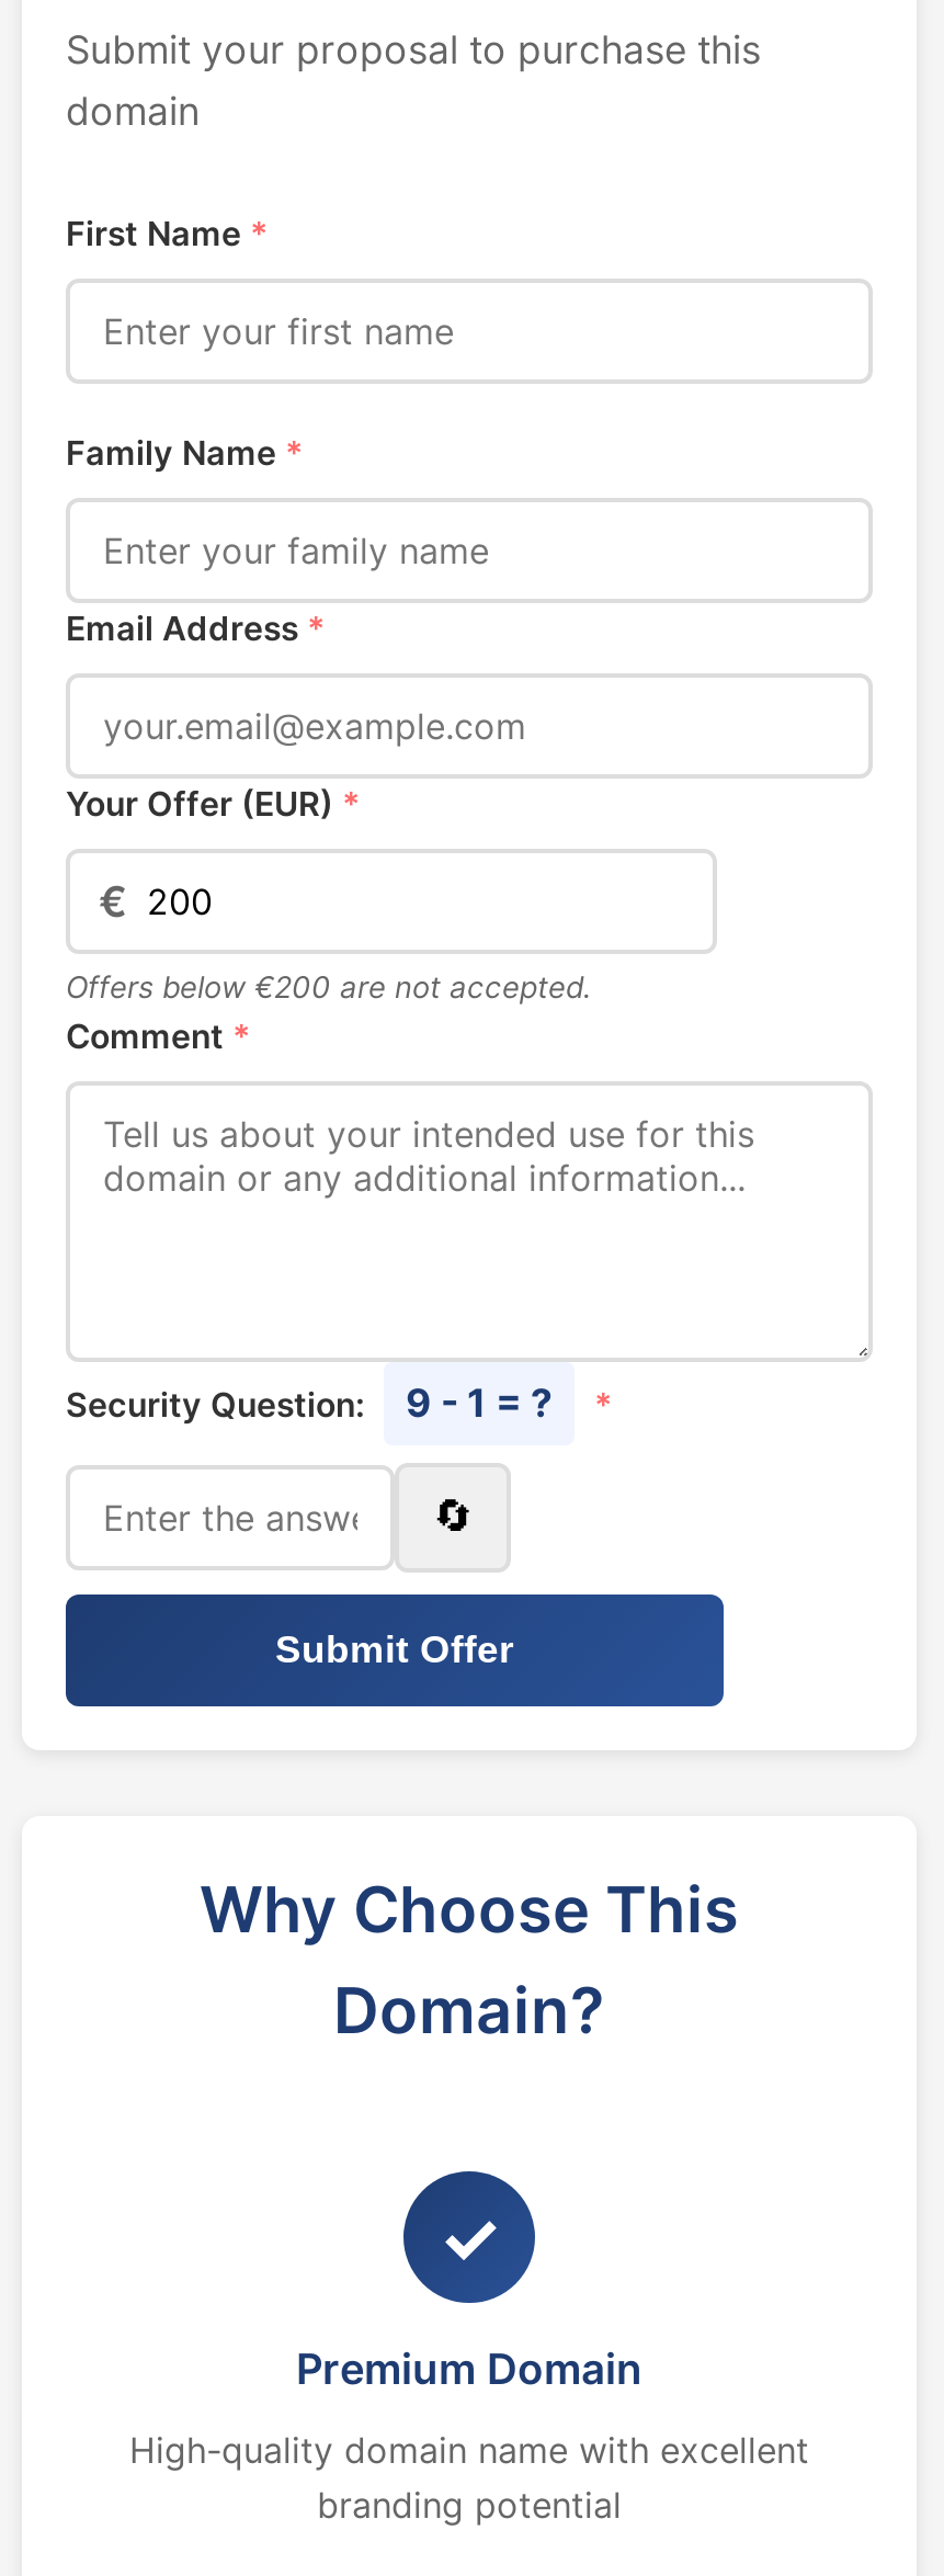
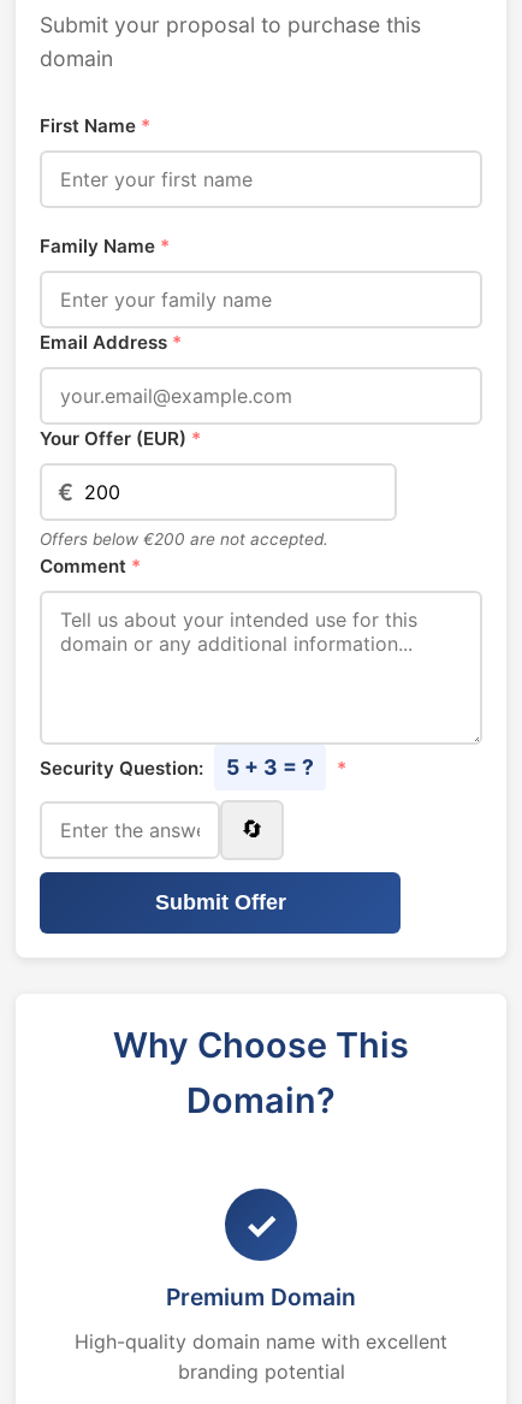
- 9 - 1 = ?
+ 5 + 3 = ?
